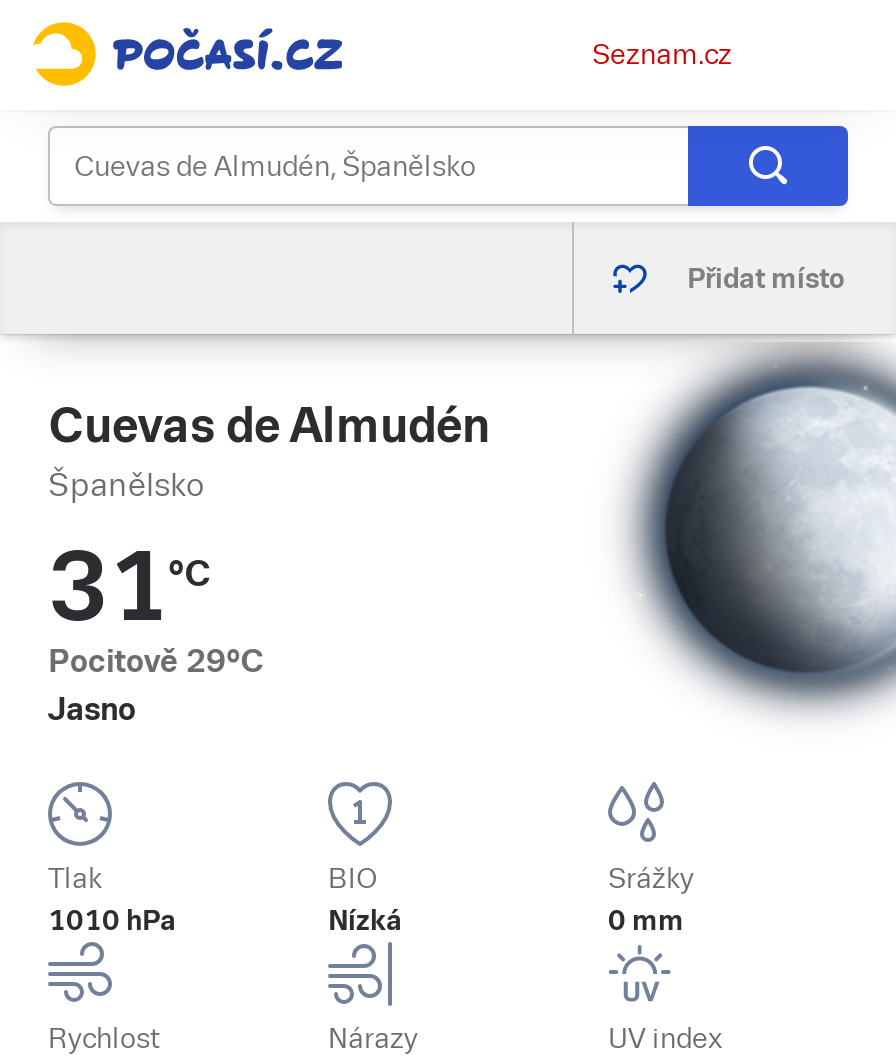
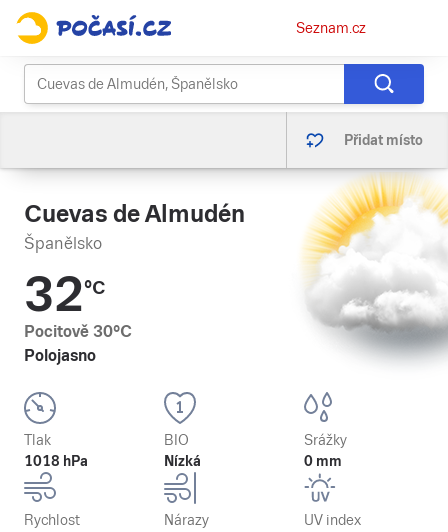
- [image]
+ [image]

- 31°C
- Pocitově 29°C
- Jasno
+ 32°C
+ Pocitově 30°C
+ Polojasno

- 1010 hPa
+ 1018 hPa
